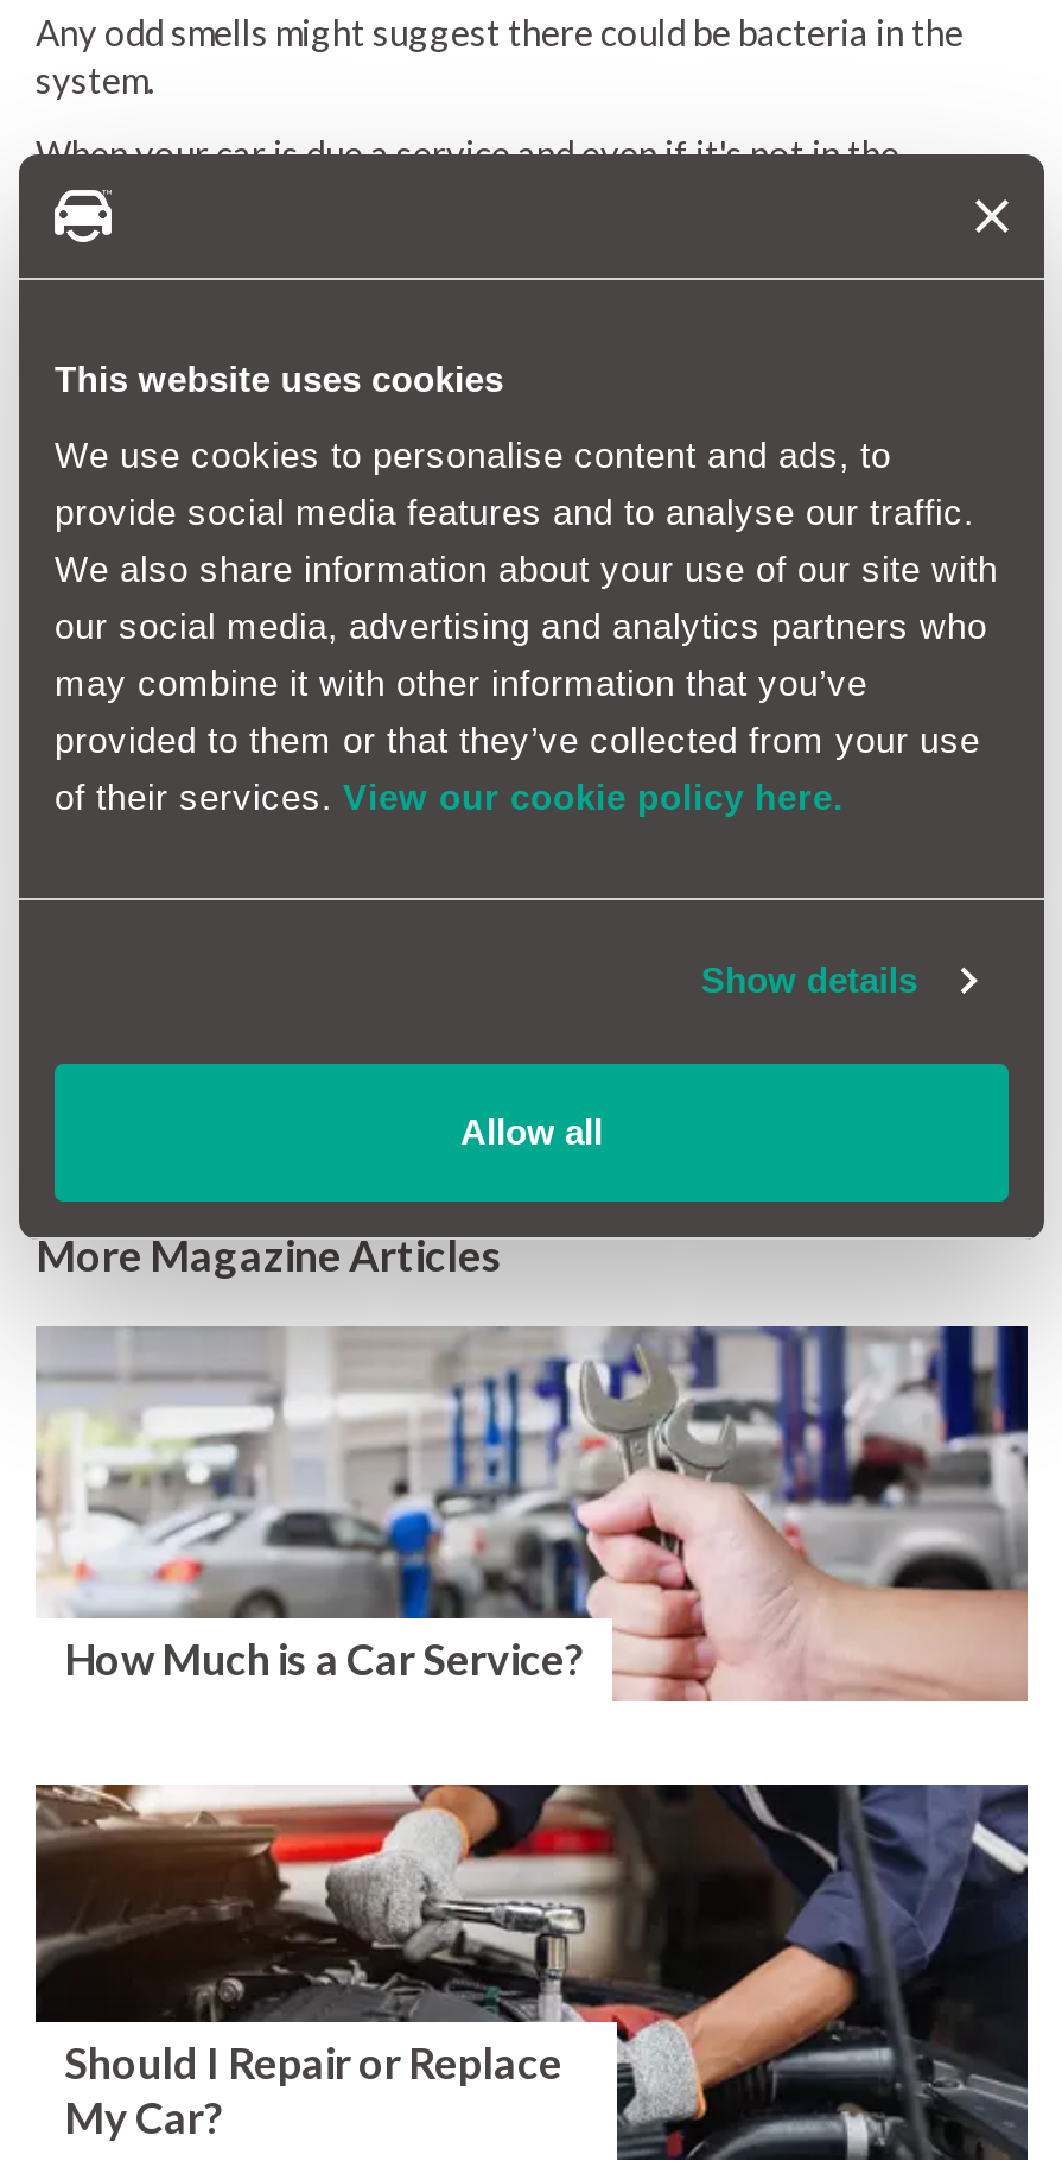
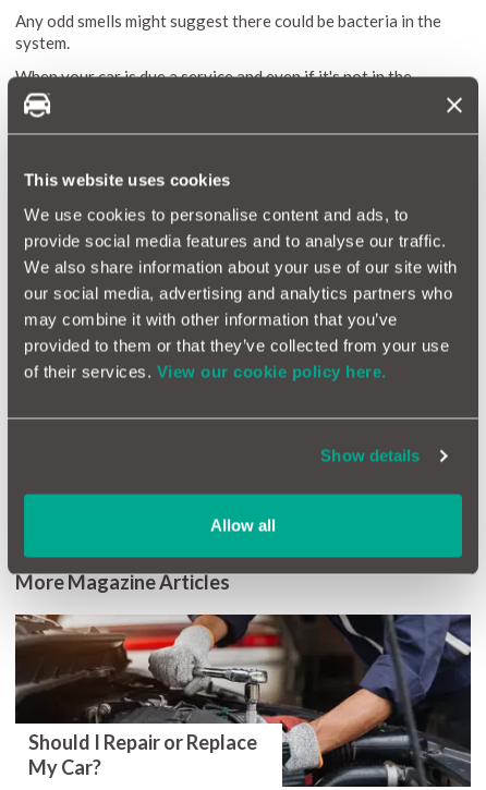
- [image]
- How Much is a Car Service?
